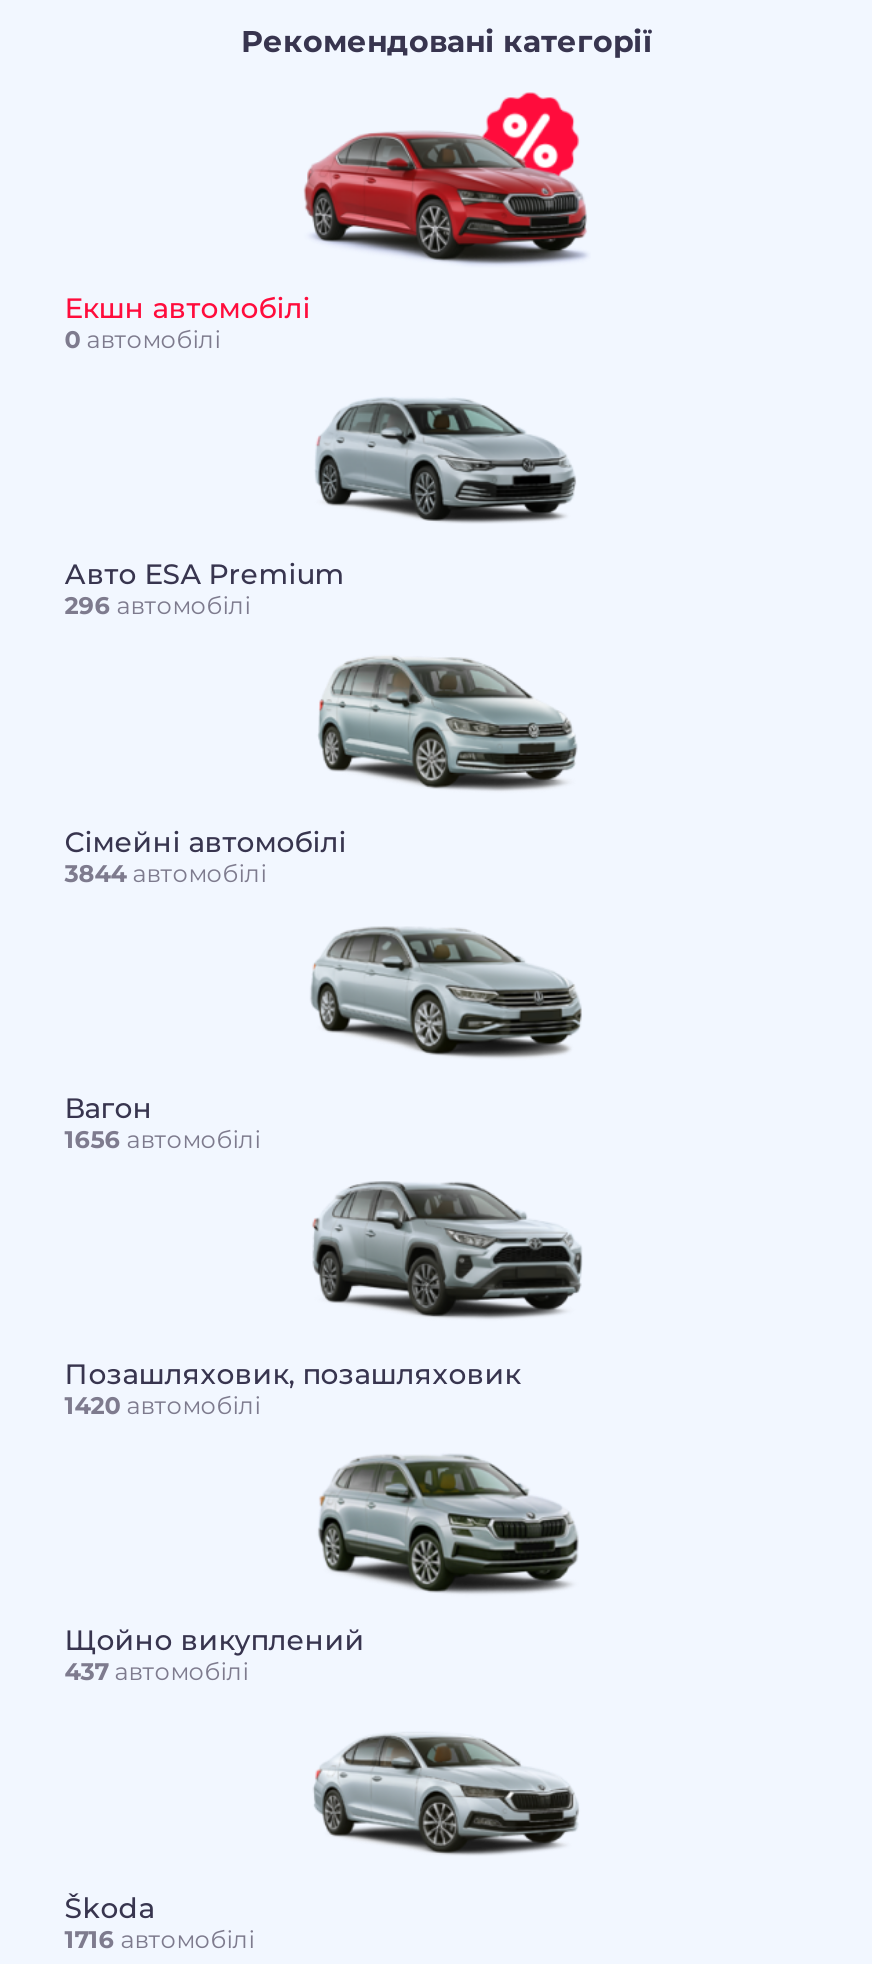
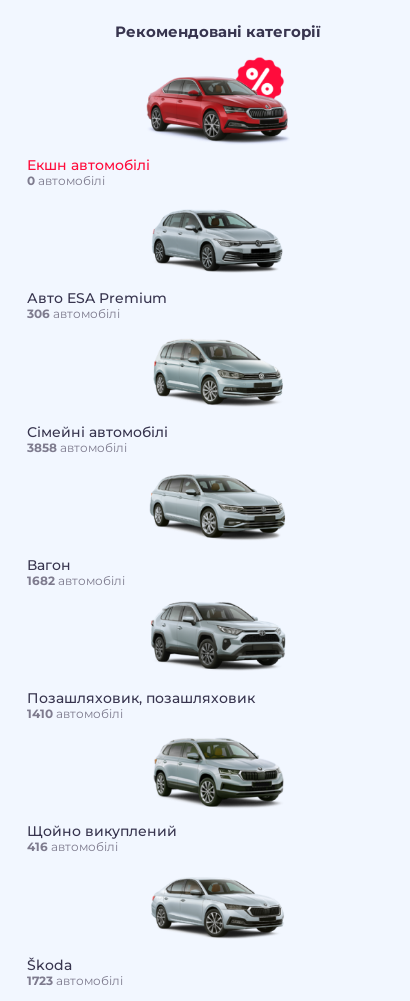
- 296 автомобілі
+ 306 автомобілі

- 3844 автомобілі
+ 3858 автомобілі

- 1656 автомобілі
+ 1682 автомобілі

- 1420 автомобілі
+ 1410 автомобілі

- 437 автомобілі
+ 416 автомобілі

- 1716 автомобілі
+ 1723 автомобілі
